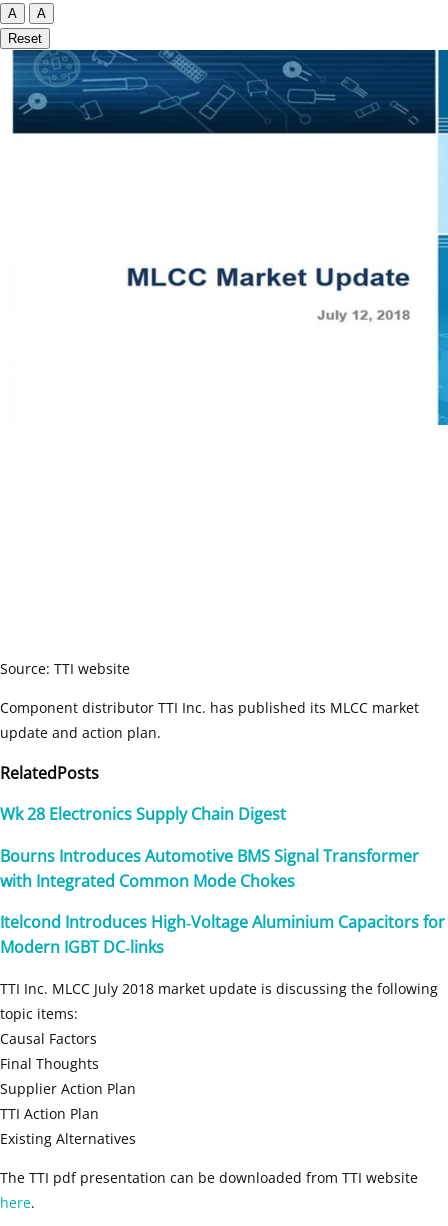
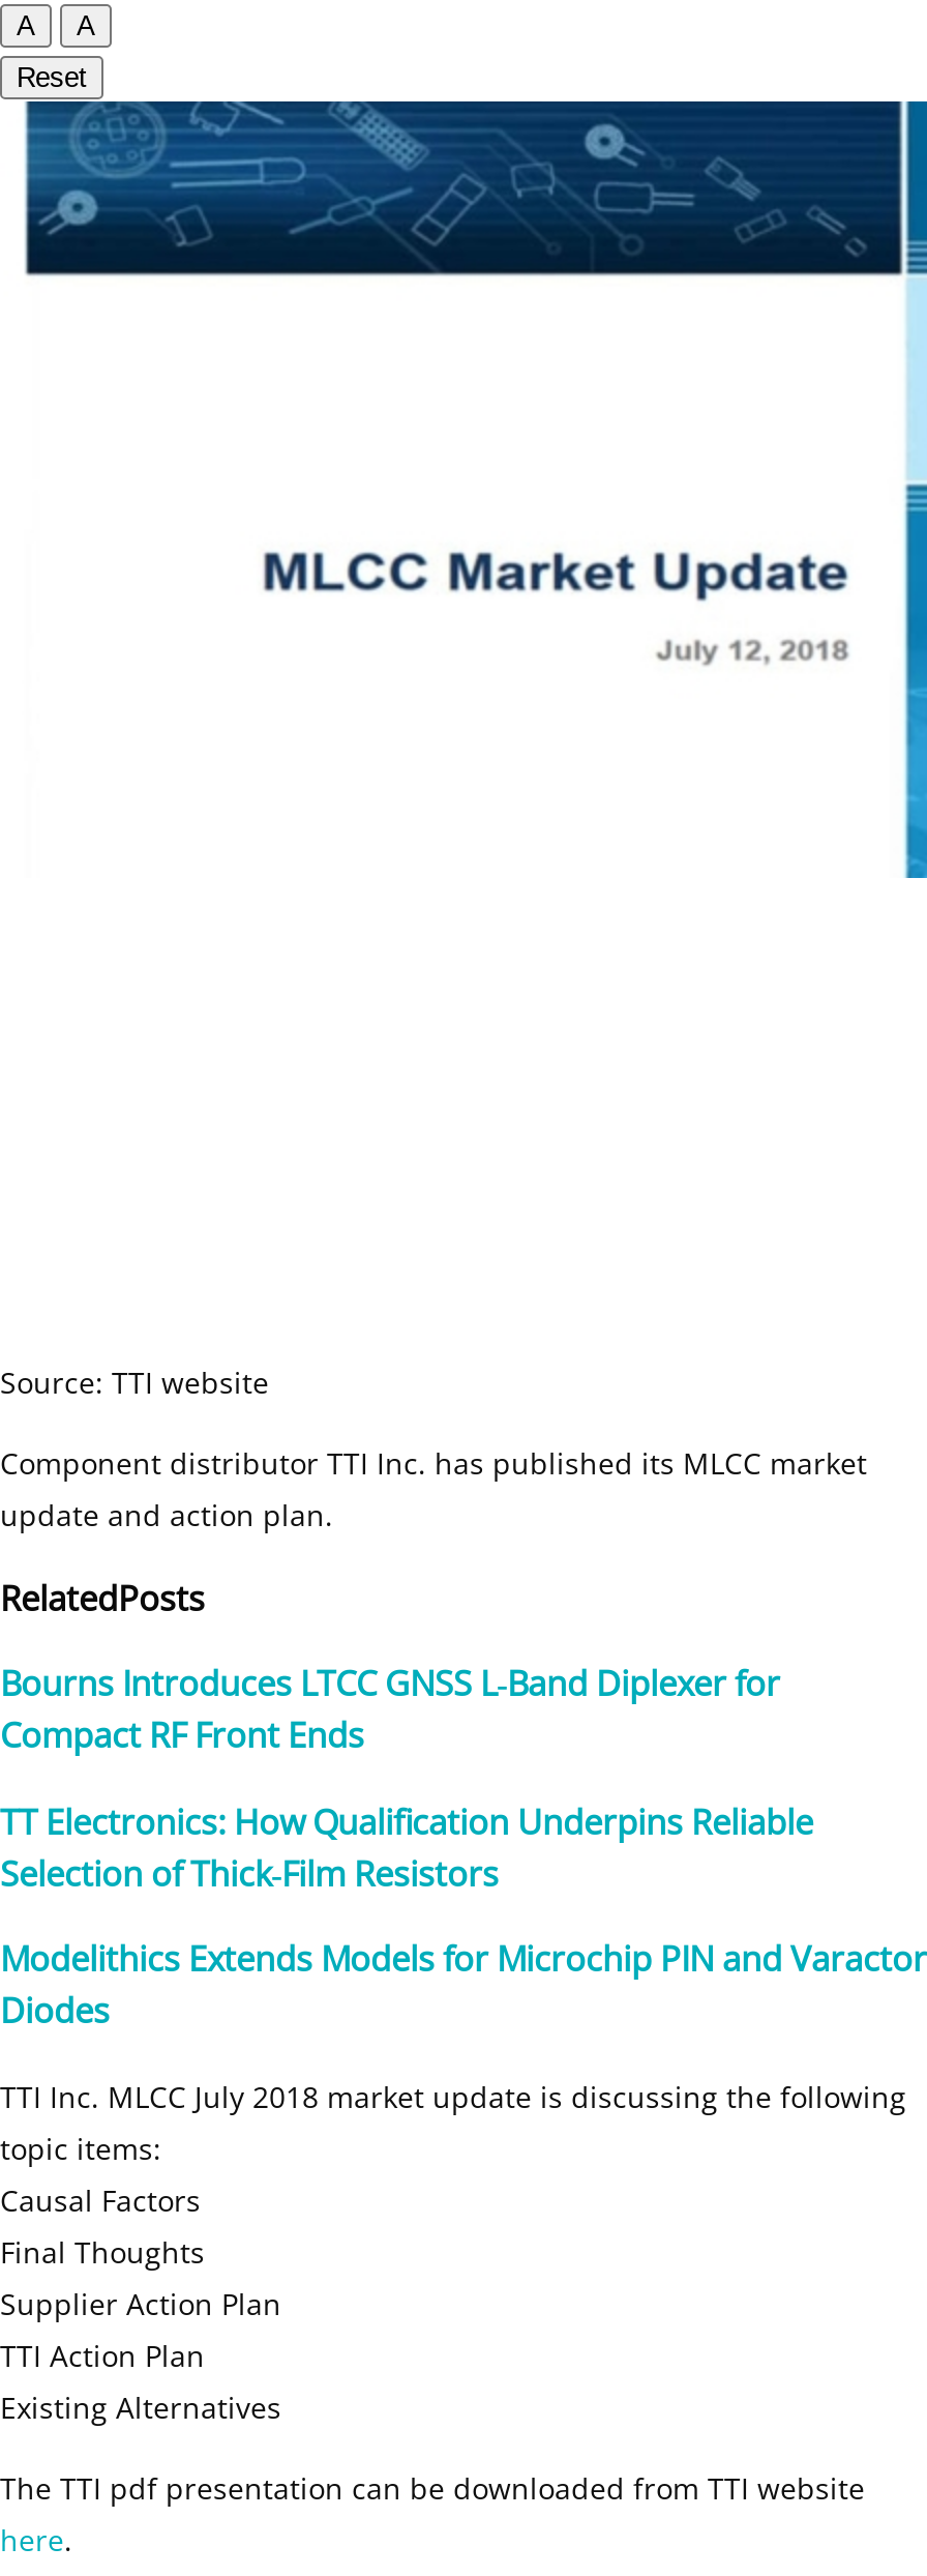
- Wk 28 Electronics Supply Chain Digest
+ Bourns Introduces LTCC GNSS L‑Band Diplexer for
+ Compact RF Front Ends

- Bourns Introduces Automotive BMS Signal Transformer
- with Integrated Common Mode Chokes
+ TT Electronics: How Qualification Underpins Reliable
+ Selection of Thick‑Film Resistors

- Itelcond Introduces High‑Voltage Aluminium Capacitors for
- Modern IGBT DC‑links
+ Modelithics Extends Models for Microchip PIN and Varactor
+ Diodes
